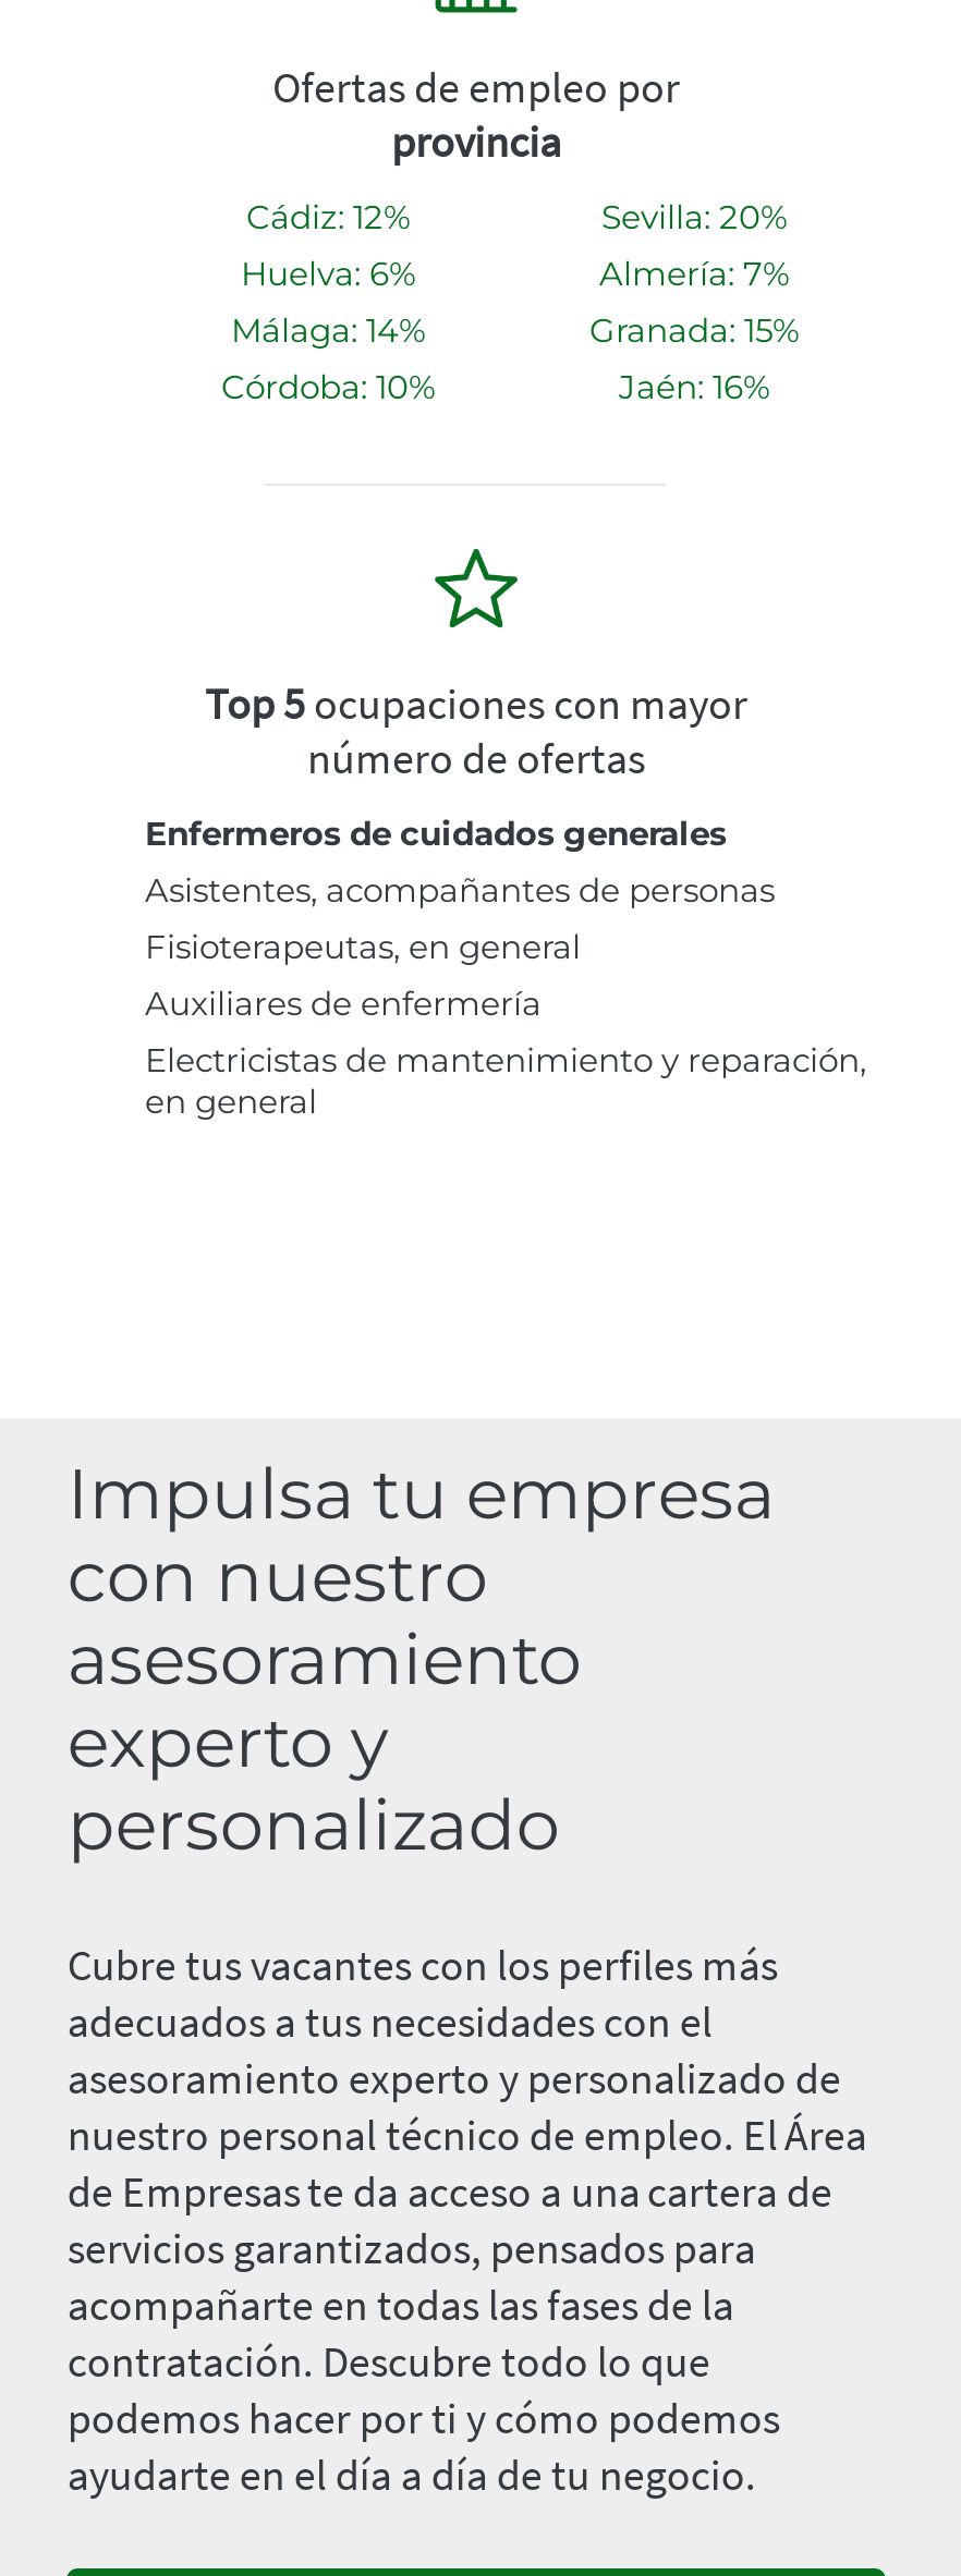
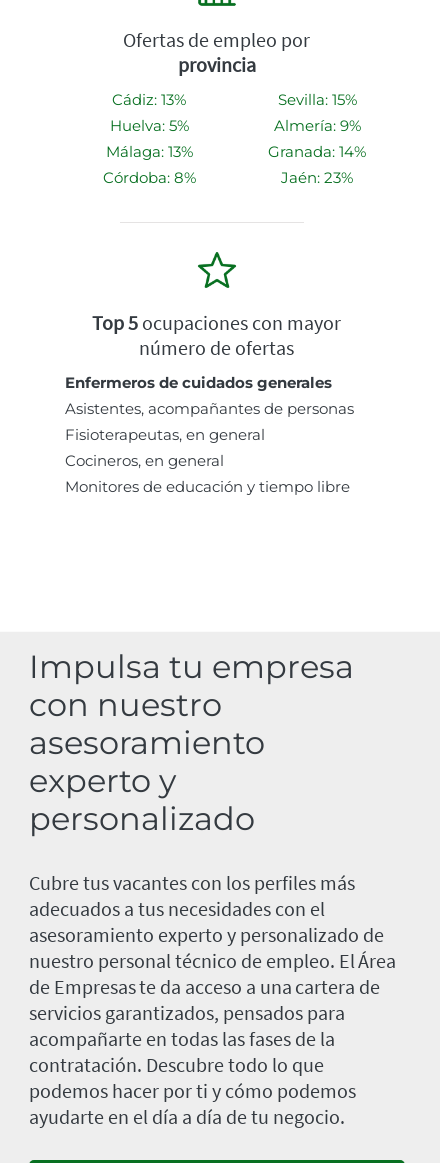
- Cádiz: 12%
+ Cádiz: 13%

- Sevilla: 20%
+ Sevilla: 15%

- Huelva: 6%
+ Huelva: 5%

- Almería: 7%
+ Almería: 9%

- Málaga: 14%
+ Málaga: 13%

- Granada: 15%
+ Granada: 14%

- Córdoba: 10%
+ Córdoba: 8%

- Jaén: 16%
+ Jaén: 23%

- Auxiliares de enfermería
- Electricistas de mantenimiento y reparación,
- en general
+ Cocineros, en general
+ Monitores de educación y tiempo libre
